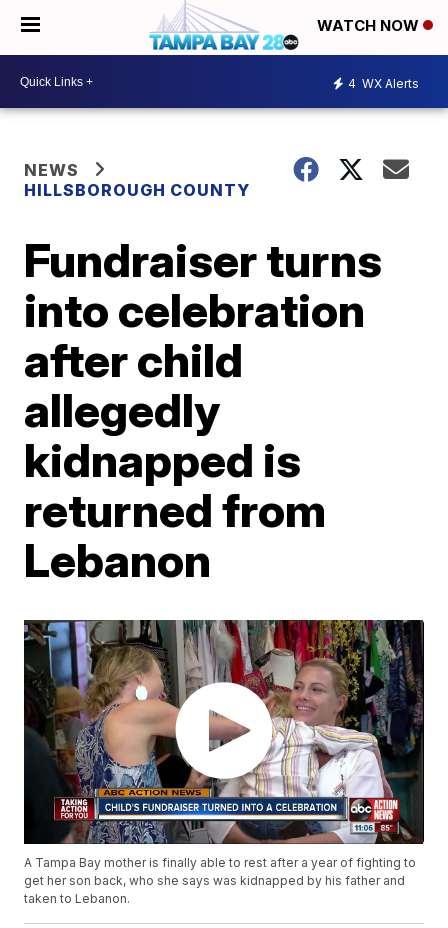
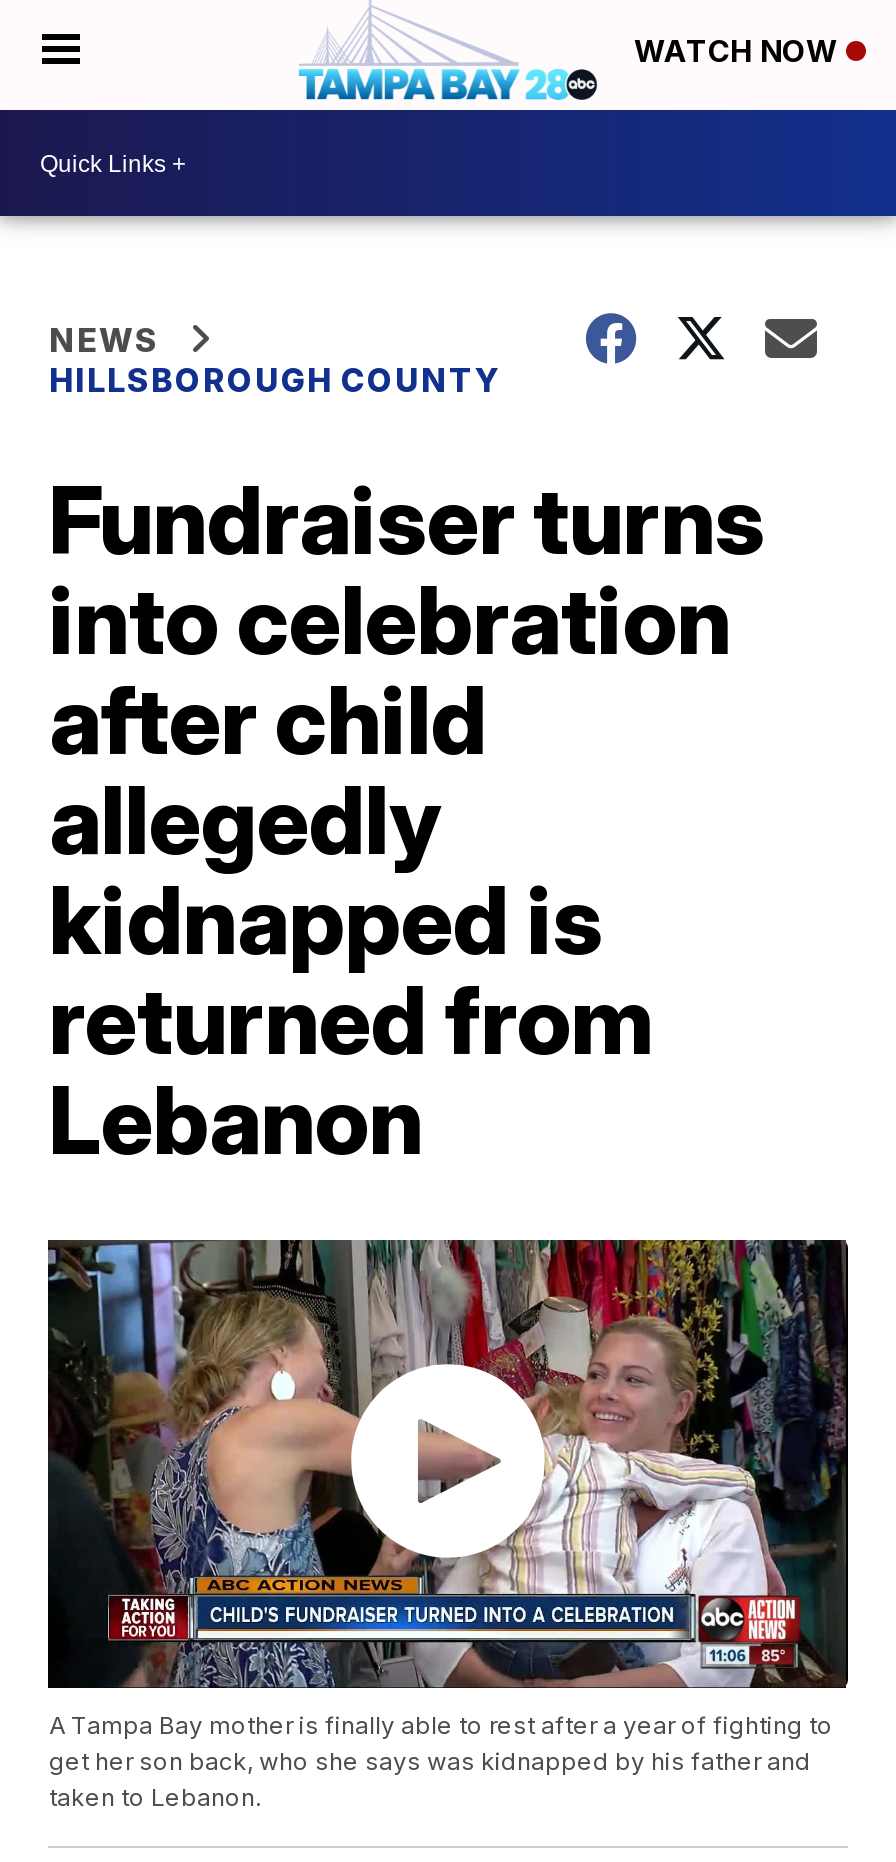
- 4 WX Alerts
